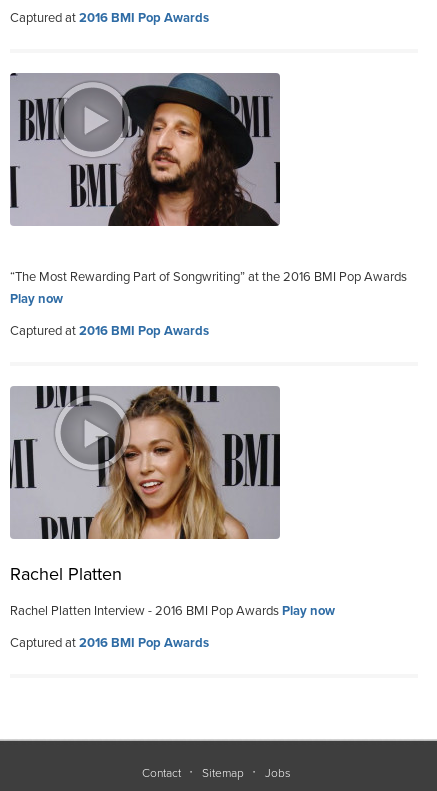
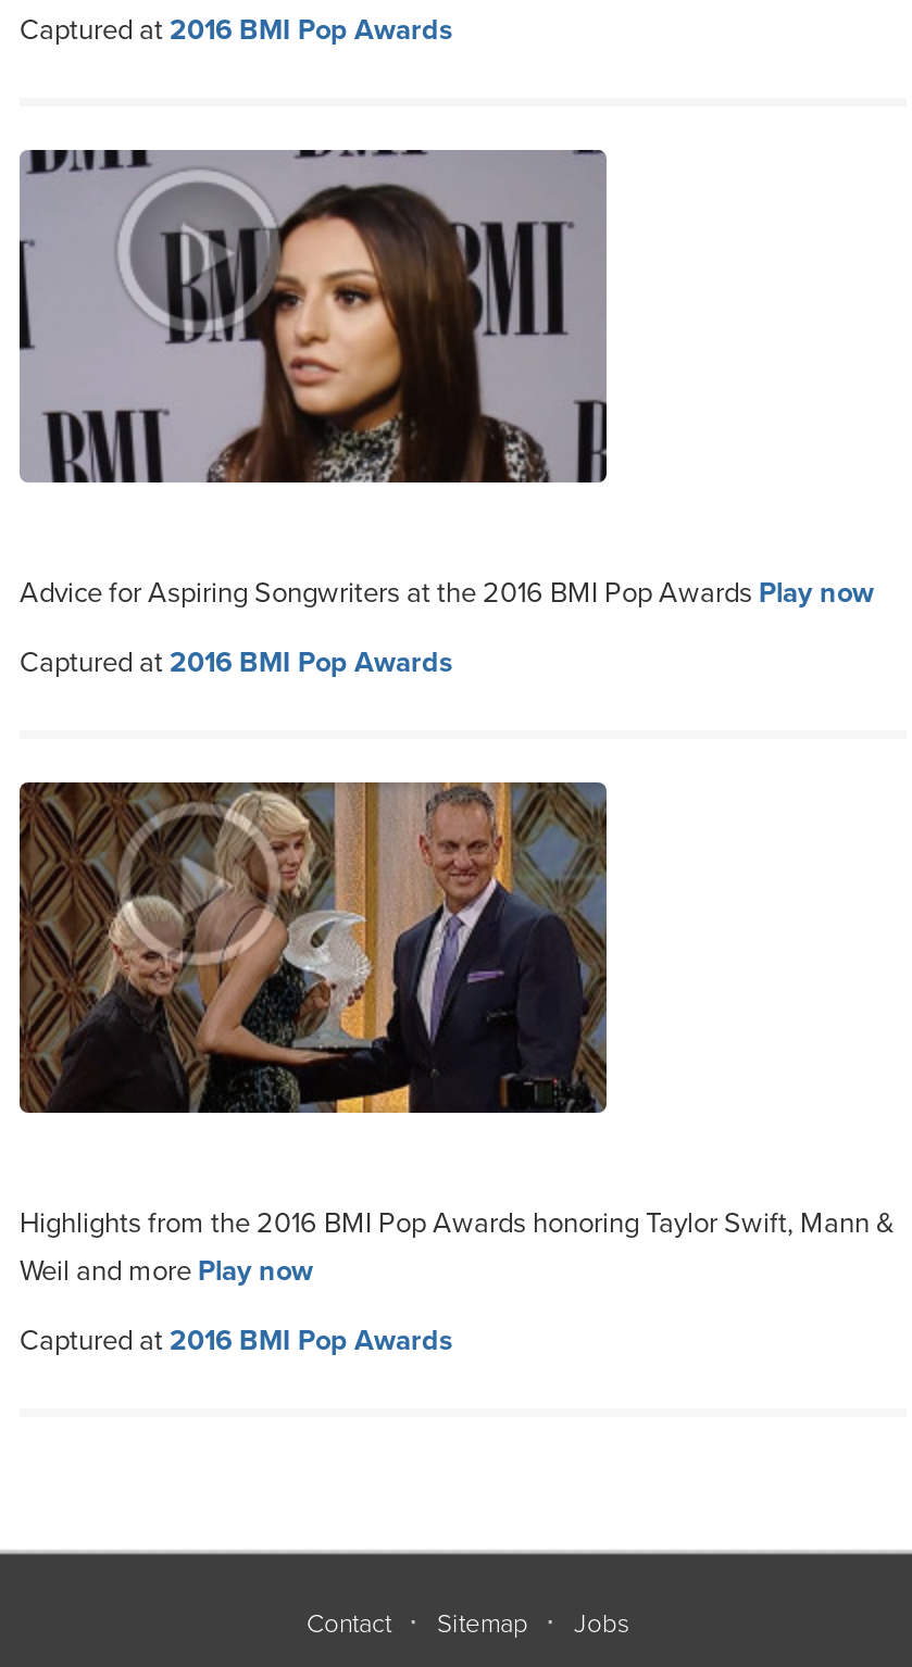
- [image]
+ [image]

- “The Most Rewarding Part of Songwriting” at the 2016 BMI Pop Awards
- Play now
+ Advice for Aspiring Songwriters at the 2016 BMI Pop Awards Play now

- [image]
+ [image]

- Rachel Platten
- Rachel Platten Interview - 2016 BMI Pop Awards Play now
+ Highlights from the 2016 BMI Pop Awards honoring Taylor Swift, Mann &
+ Weil and more Play now
